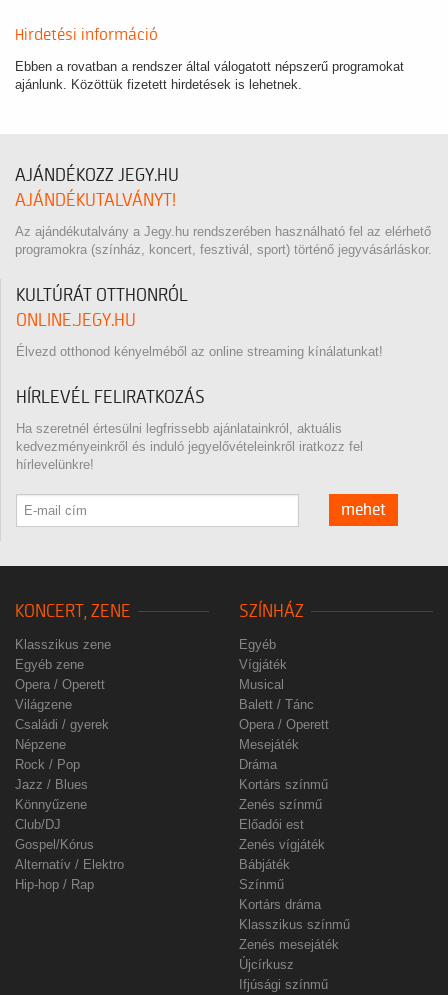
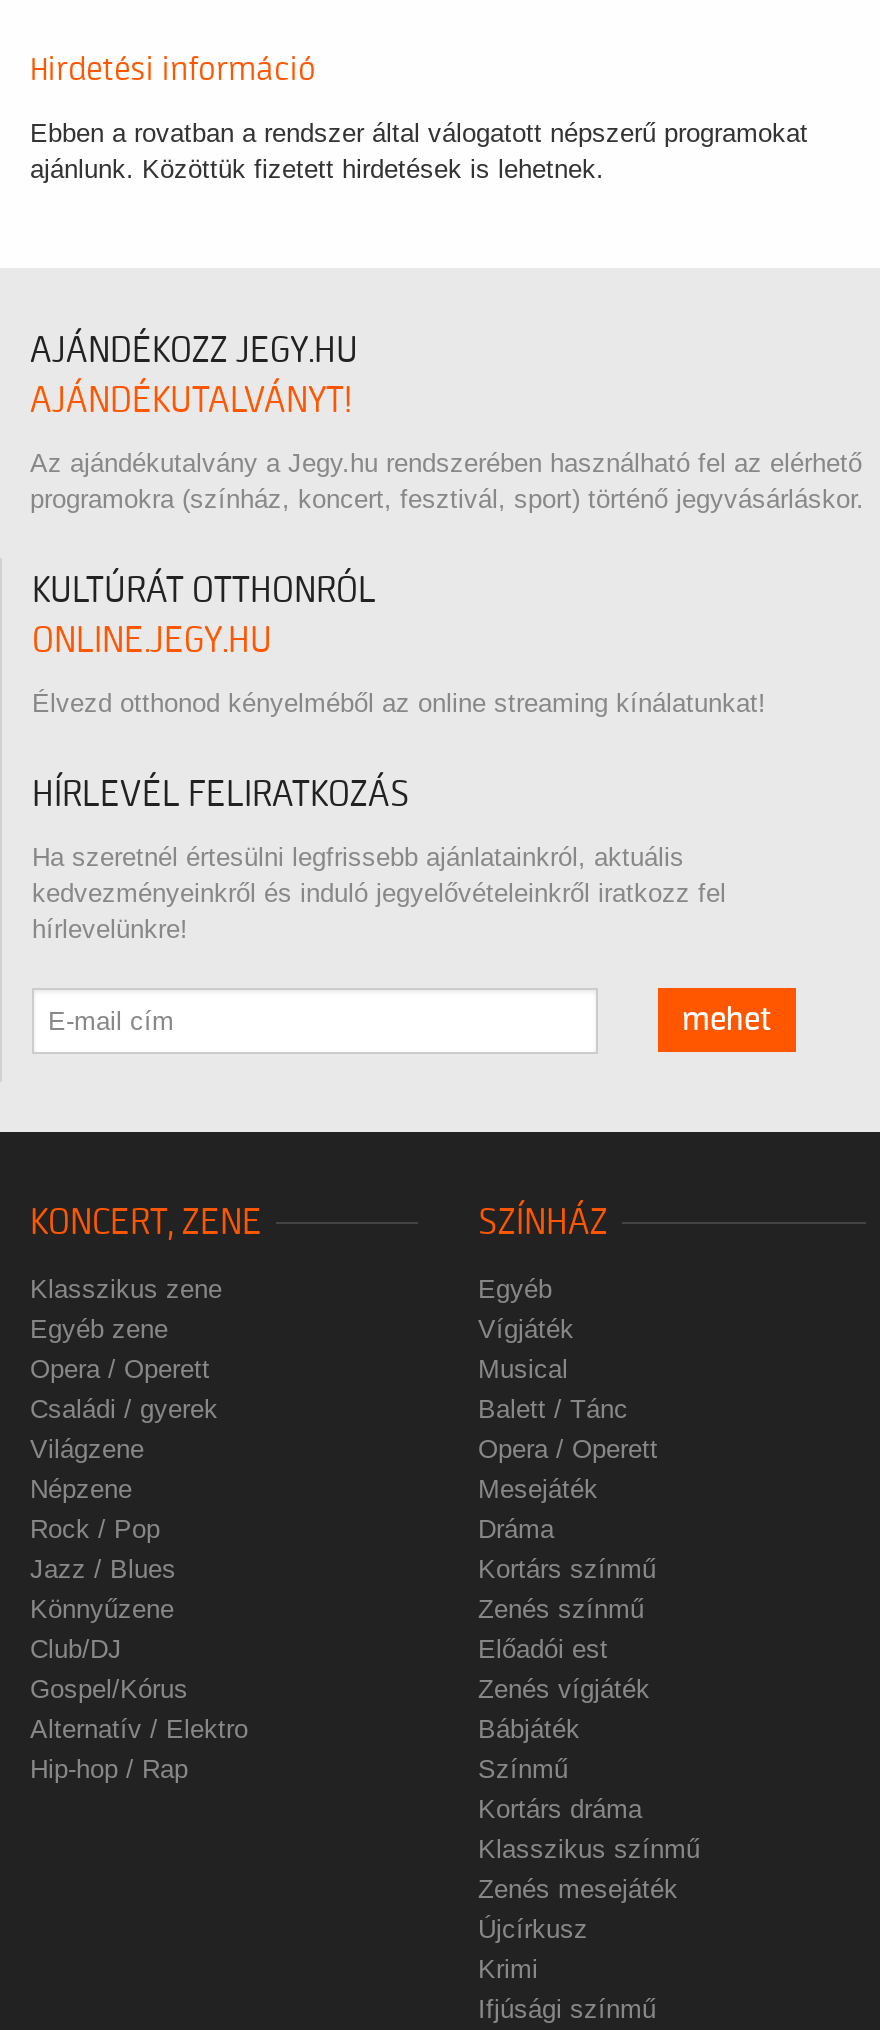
moved up: Családi / gyerek

+ Krimi
